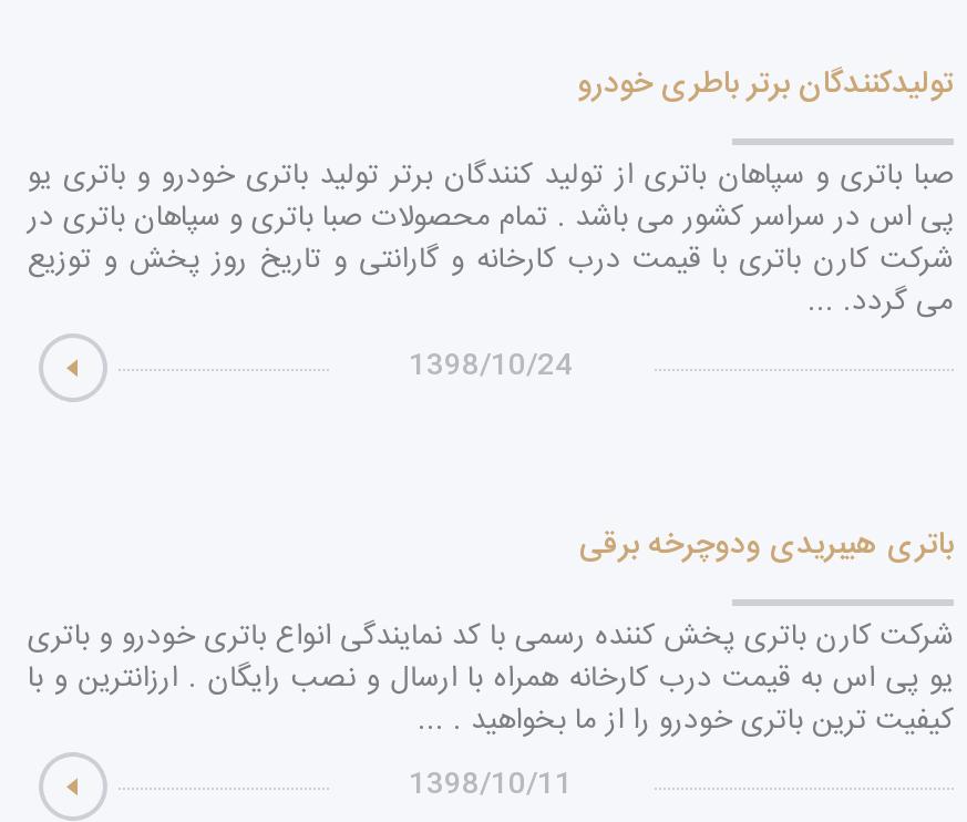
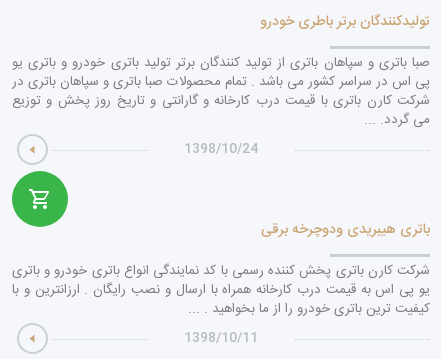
+ [image]
